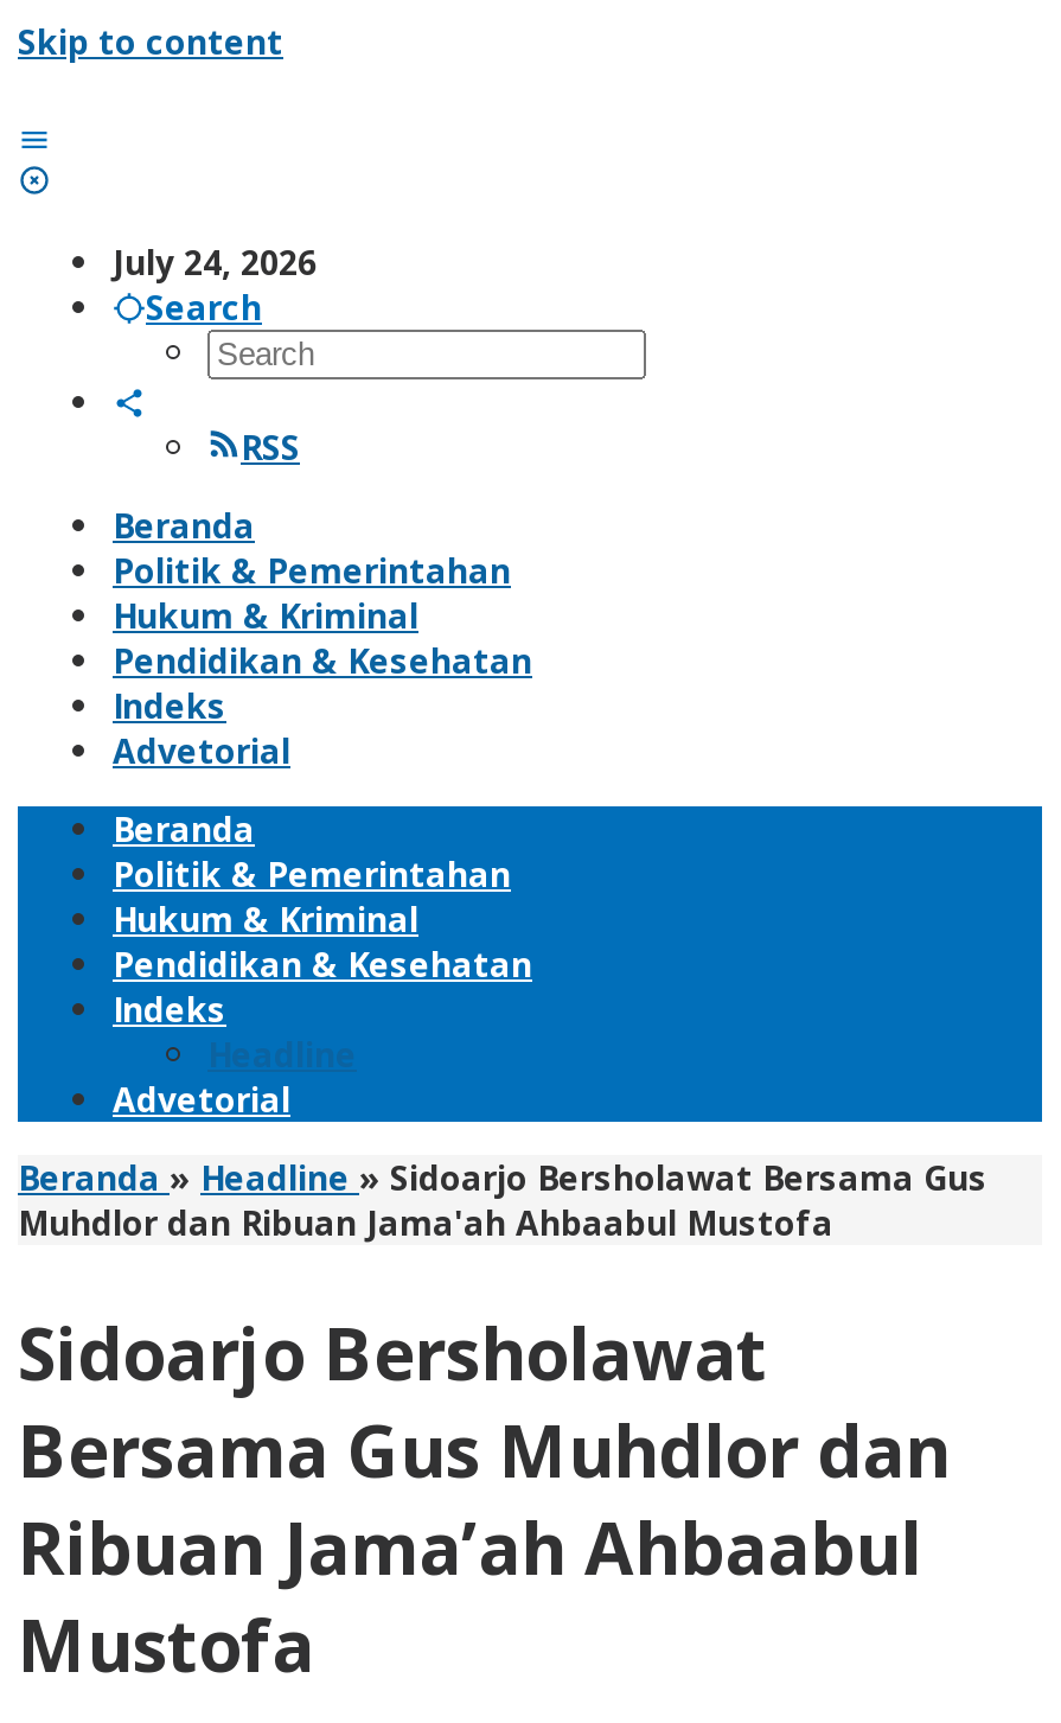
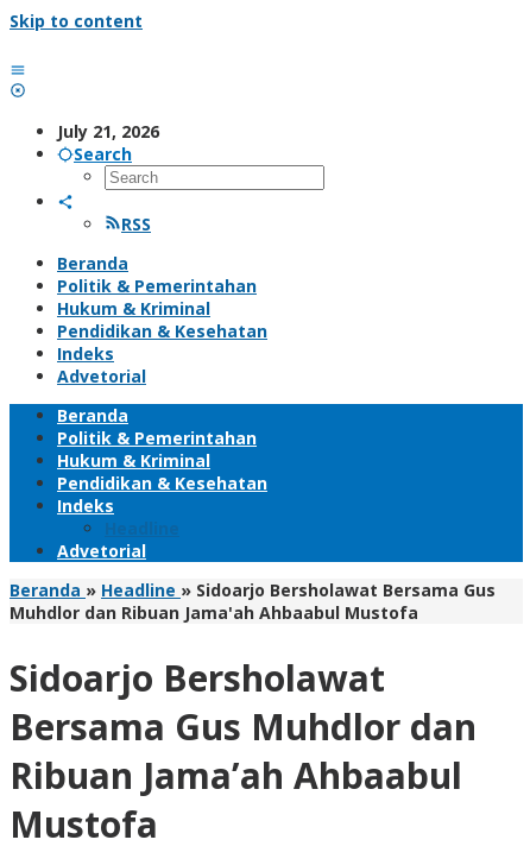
- July 24, 2026
+ July 21, 2026
